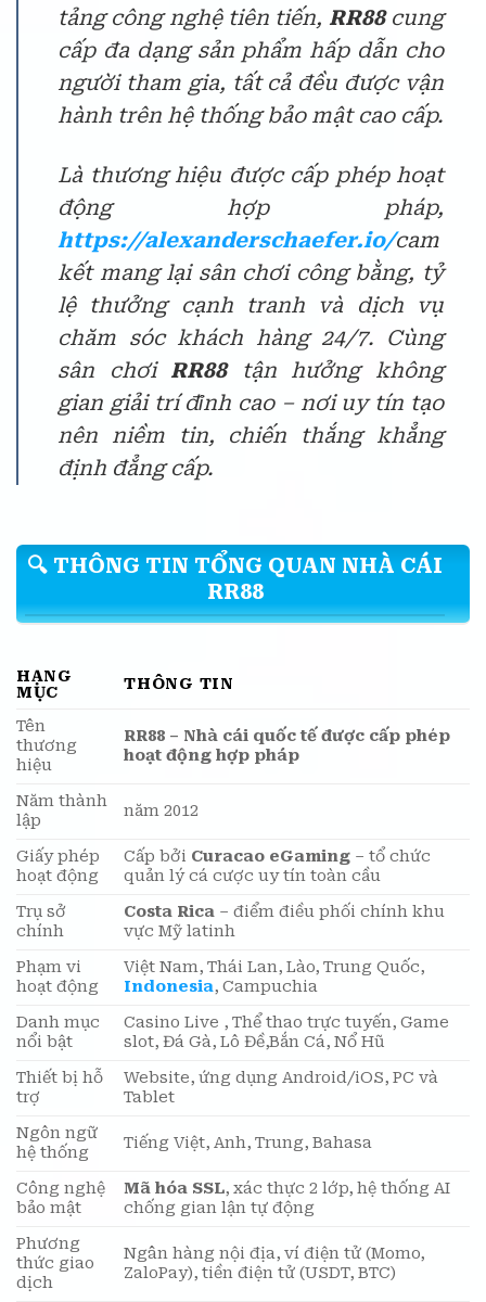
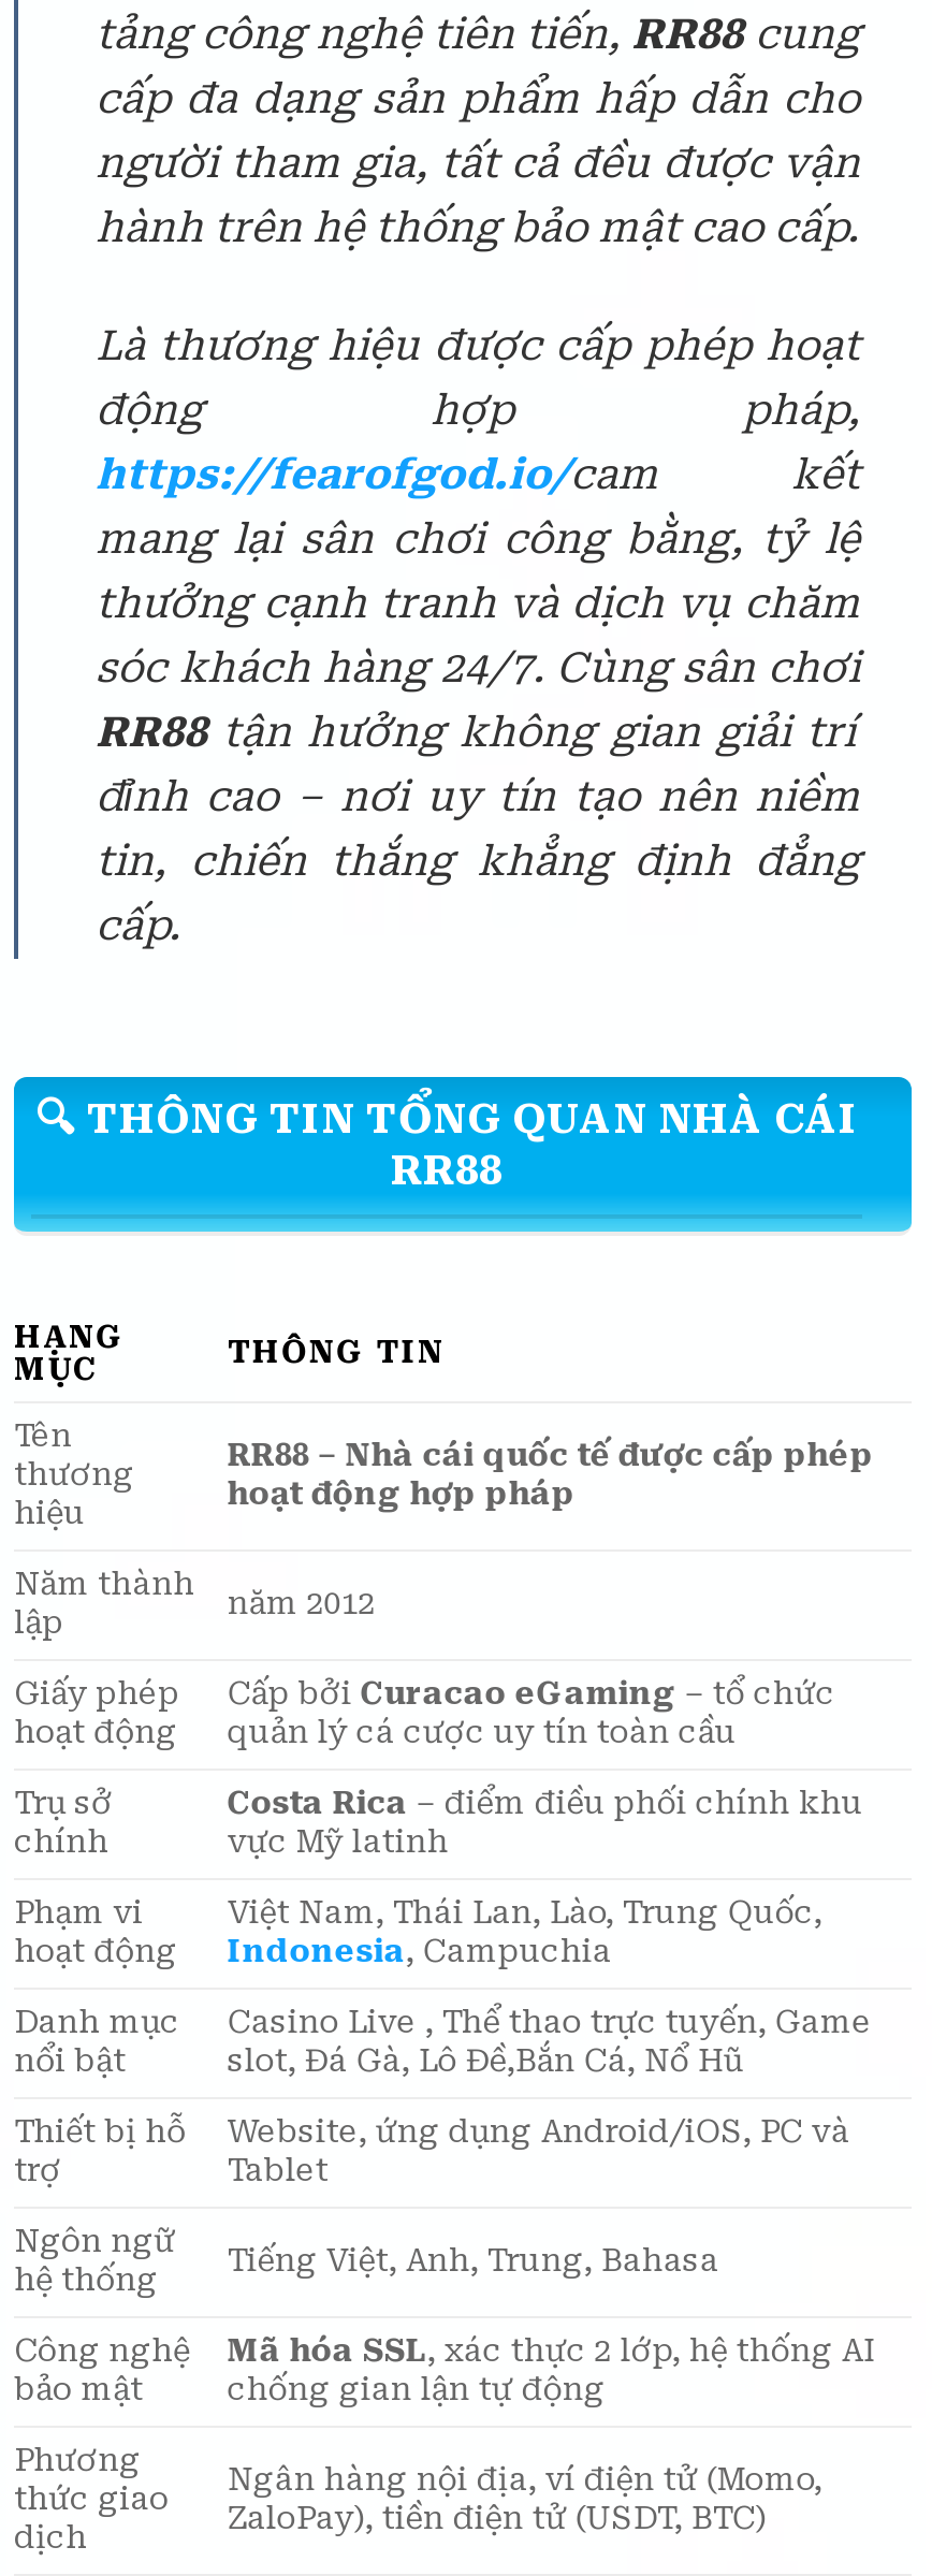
- https://alexanderschaefer.io/cam
- kết mang lại sân chơi công bằng, tỷ
- lệ thưởng cạnh tranh và dịch vụ
- chăm sóc khách hàng 24/7. Cùng
- sân chơi RR88 tận hưởng không
- gian giải trí đỉnh cao – nơi uy tín tạo
- nên niềm tin, chiến thắng khẳng
- định đẳng cấp.
+ https://fearofgod.io/cam kết
+ mang lại sân chơi công bằng, tỷ lệ
+ thưởng cạnh tranh và dịch vụ chăm
+ sóc khách hàng 24/7. Cùng sân chơi
+ RR88 tận hưởng không gian giải trí
+ đỉnh cao – nơi uy tín tạo nên niềm
+ tin, chiến thắng khẳng định đẳng
+ cấp.
